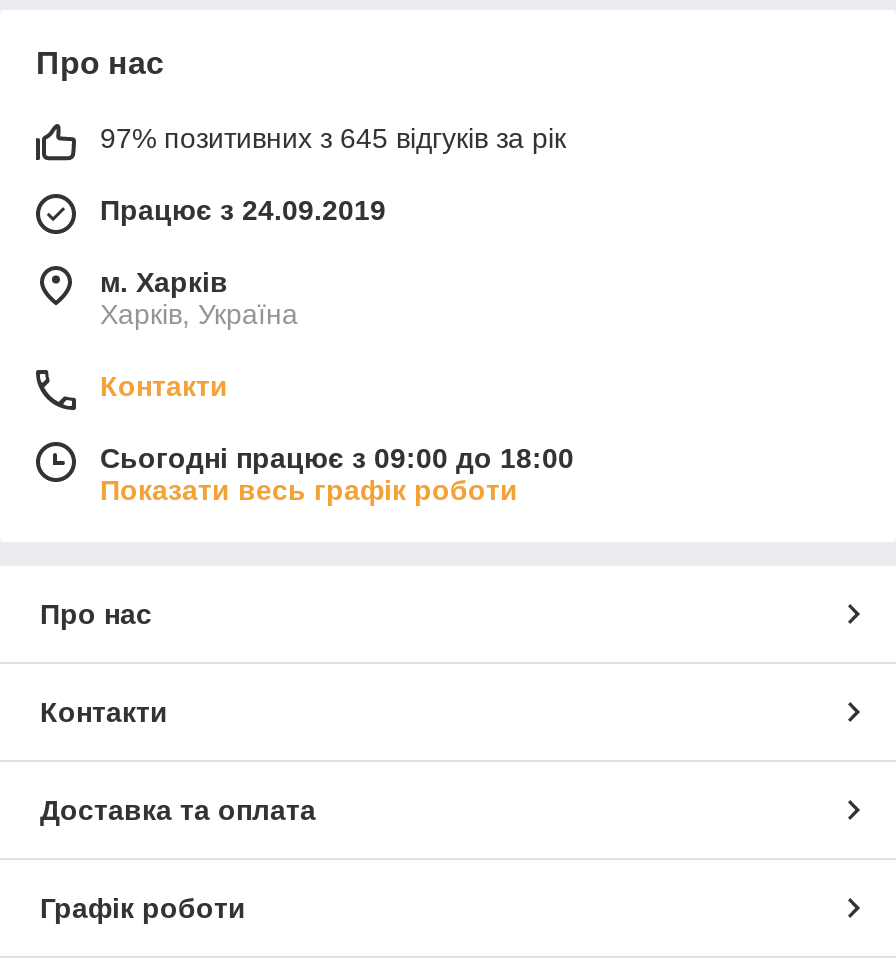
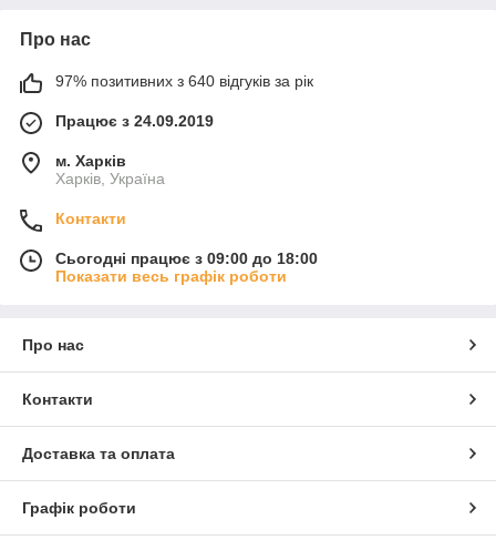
- 97% позитивних з 645 відгуків за рік
+ 97% позитивних з 640 відгуків за рік
